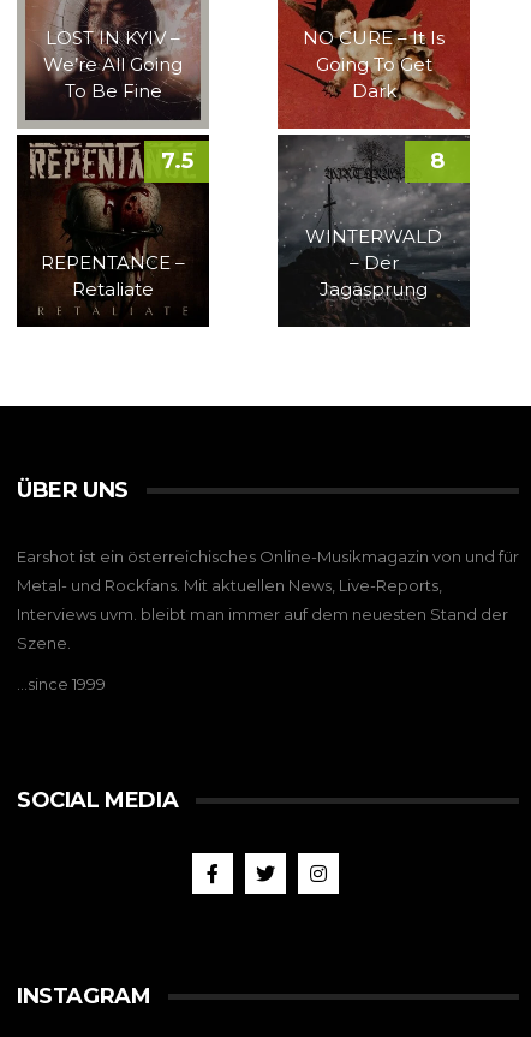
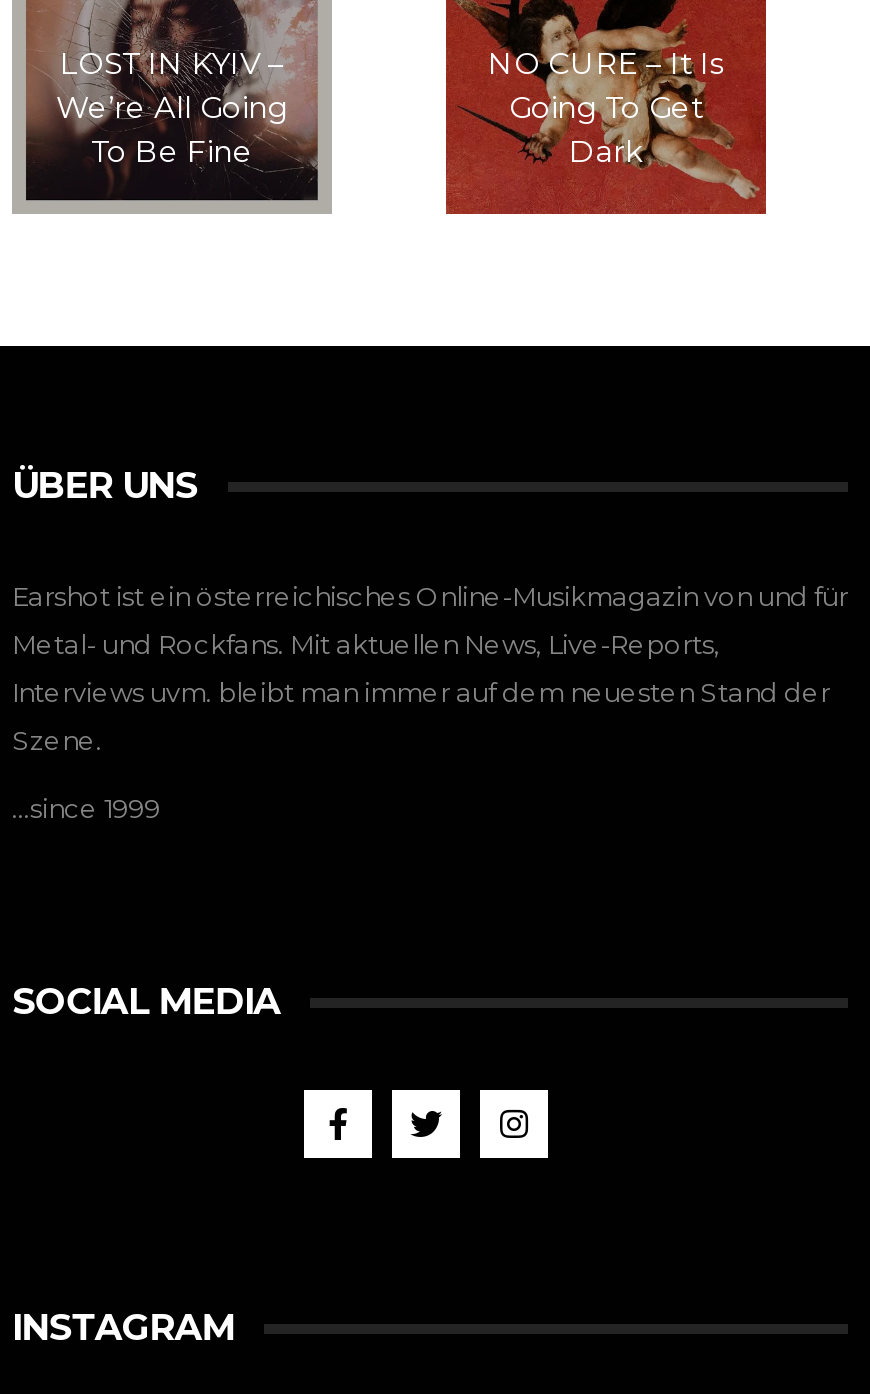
- [image]
- REPENTANCE –
- Retaliate

- [image]
- 7.5
- WINTERWALD
- – Der
- Jagasprung

- 8
